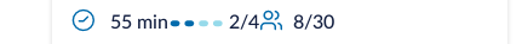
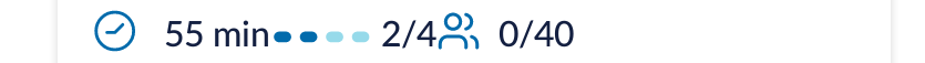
- 2/4 8/30
+ 2/4 0/40
